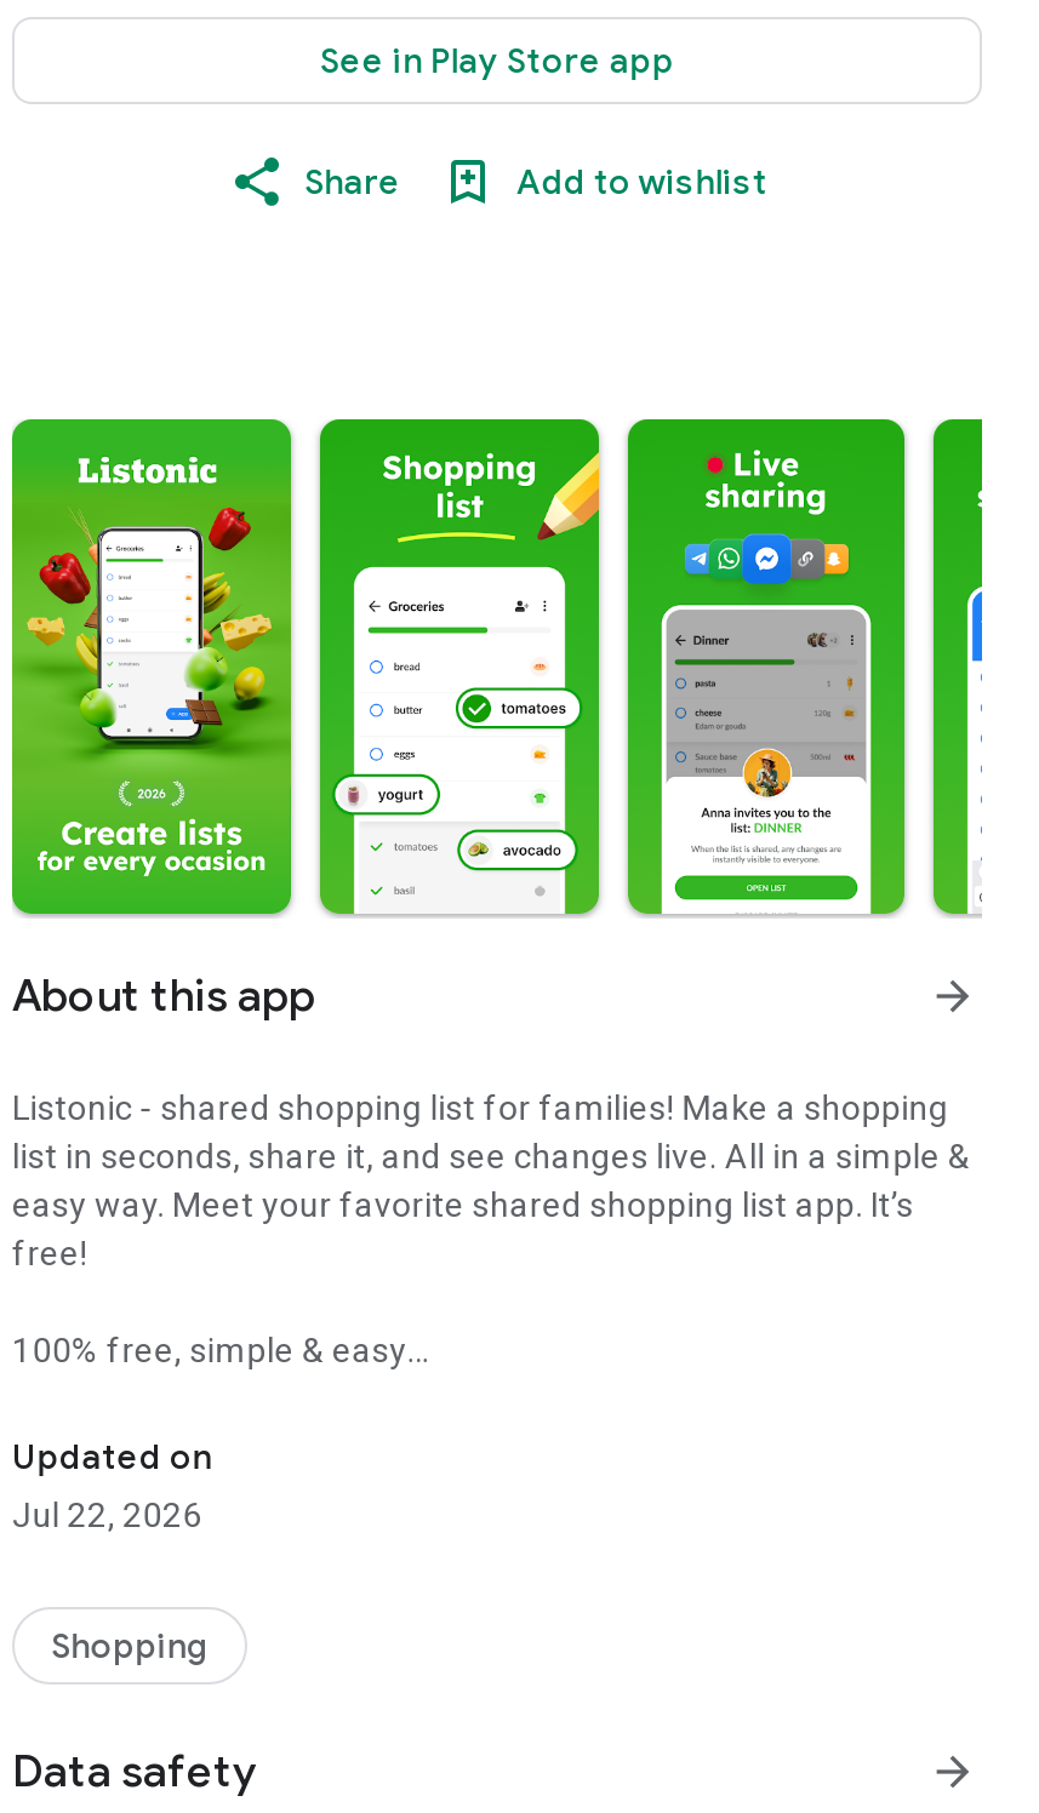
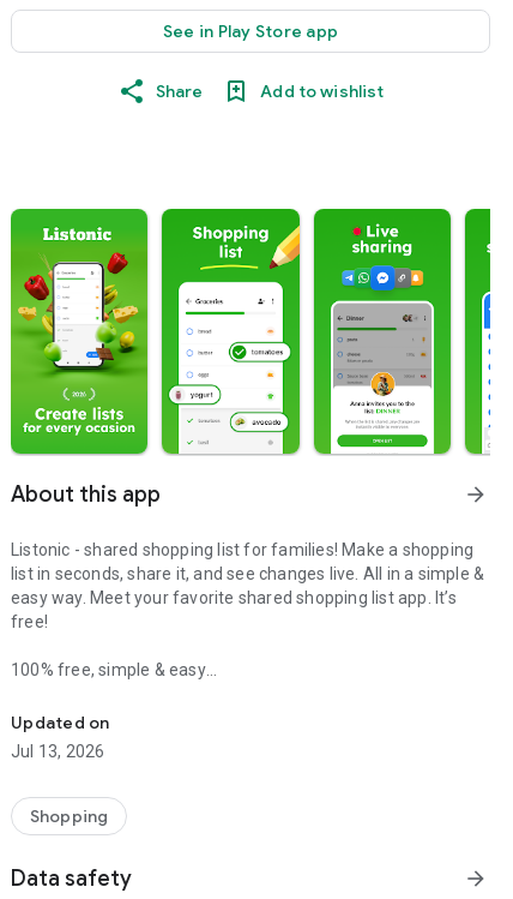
- Jul 22, 2026
+ Jul 13, 2026
